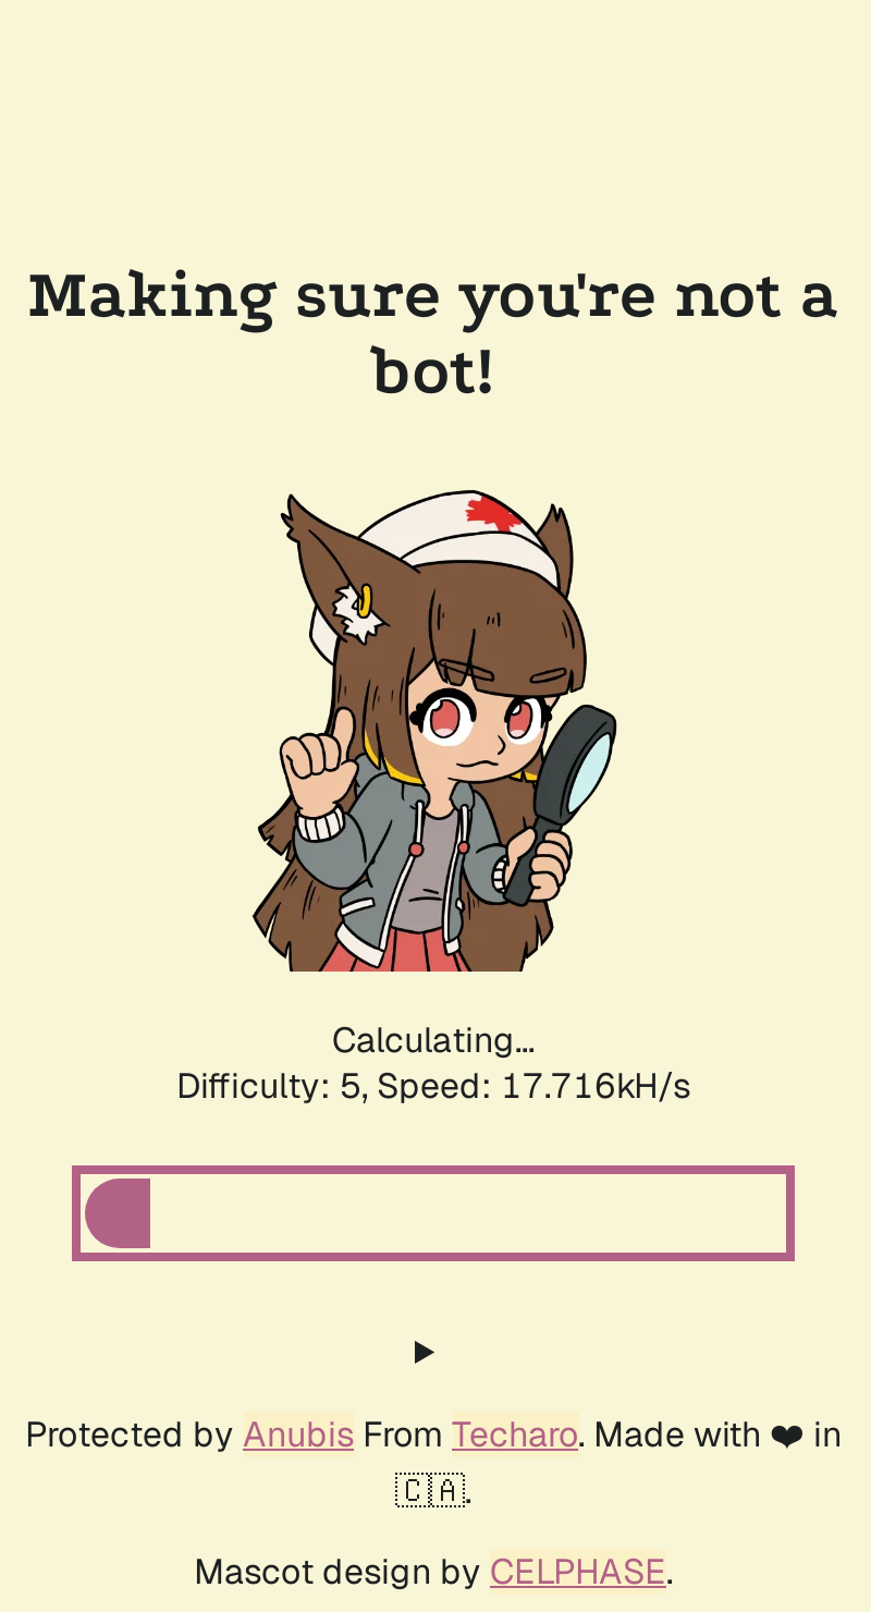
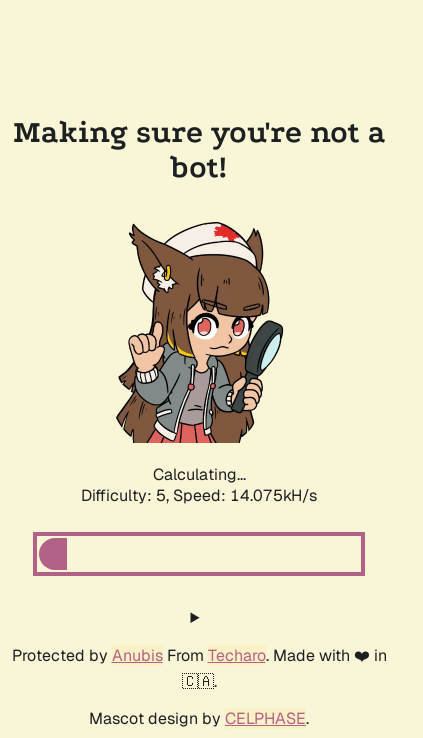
- Difficulty: 5, Speed: 17.716kH/s
+ Difficulty: 5, Speed: 14.075kH/s
